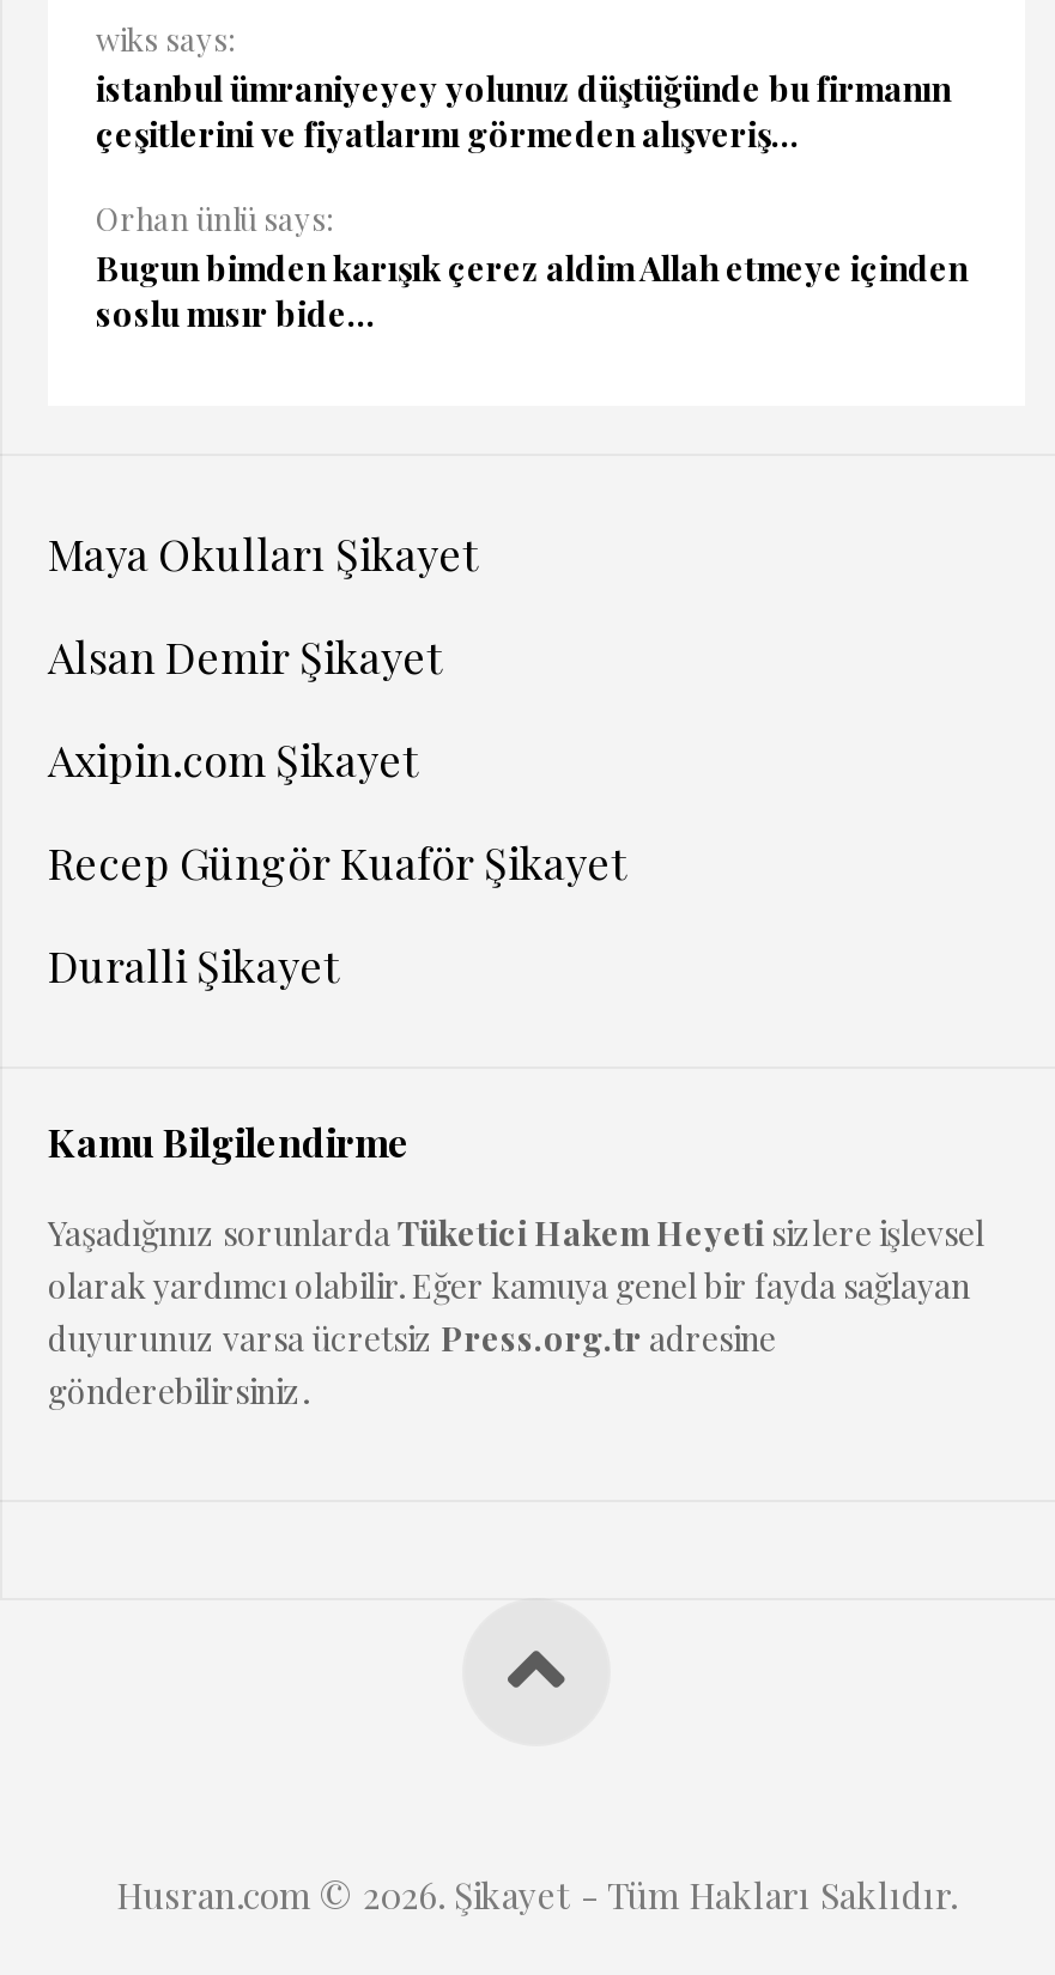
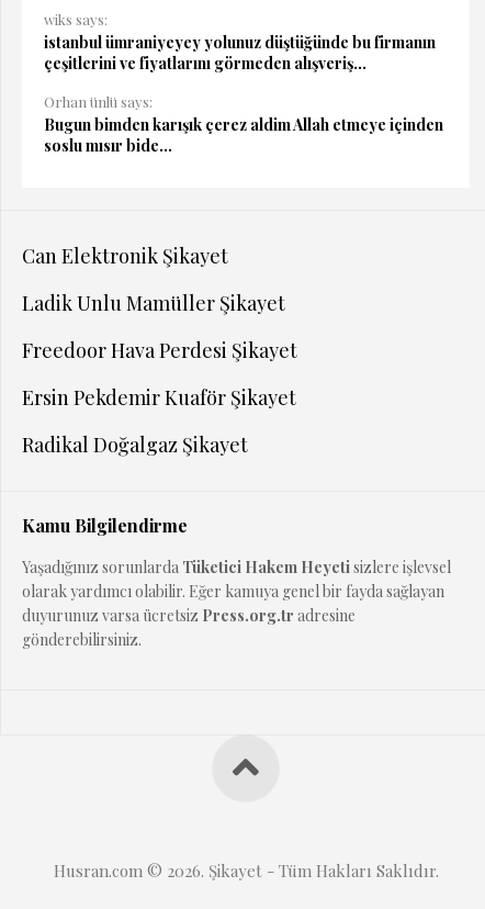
- Maya Okulları Şikayet
+ Can Elektronik Şikayet

- Alsan Demir Şikayet
+ Ladik Unlu Mamüller Şikayet

- Axipin.com Şikayet
+ Freedoor Hava Perdesi Şikayet

- Recep Güngör Kuaför Şikayet
+ Ersin Pekdemir Kuaför Şikayet

- Duralli Şikayet
+ Radikal Doğalgaz Şikayet
